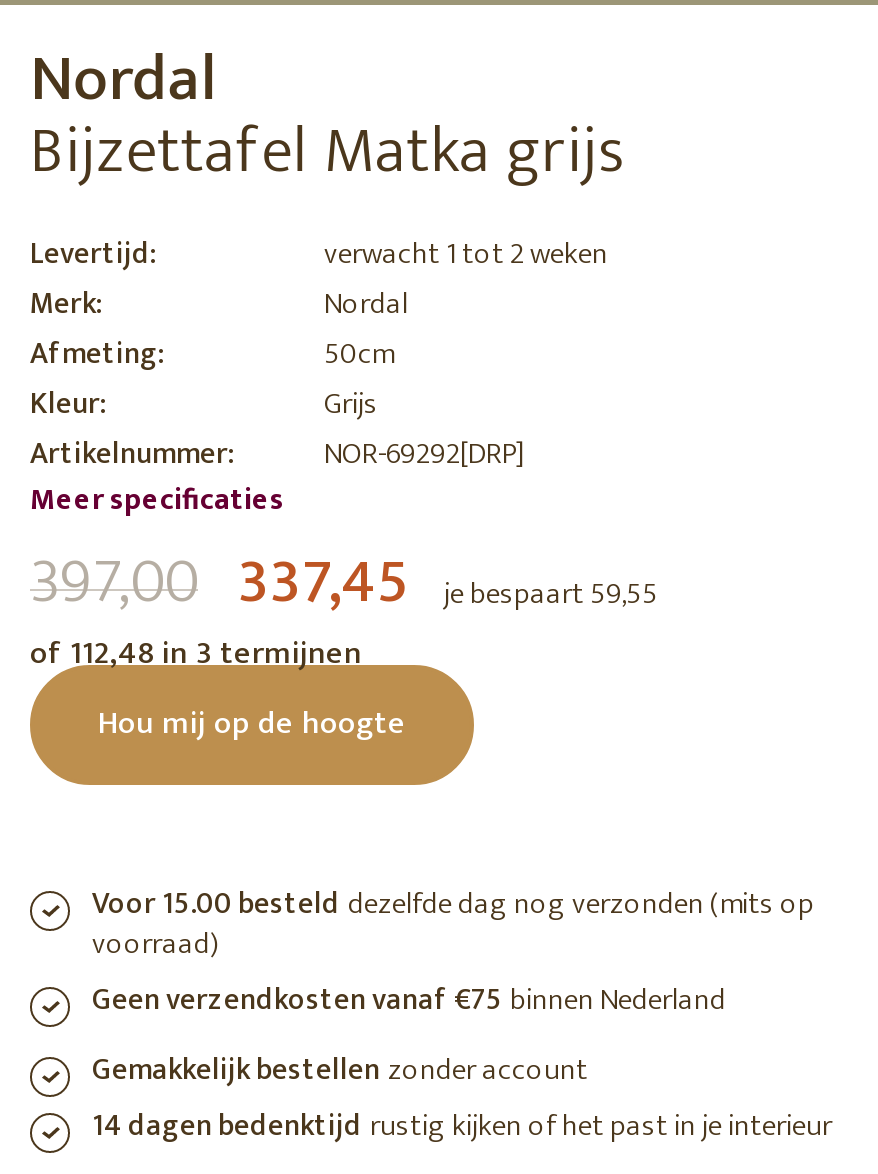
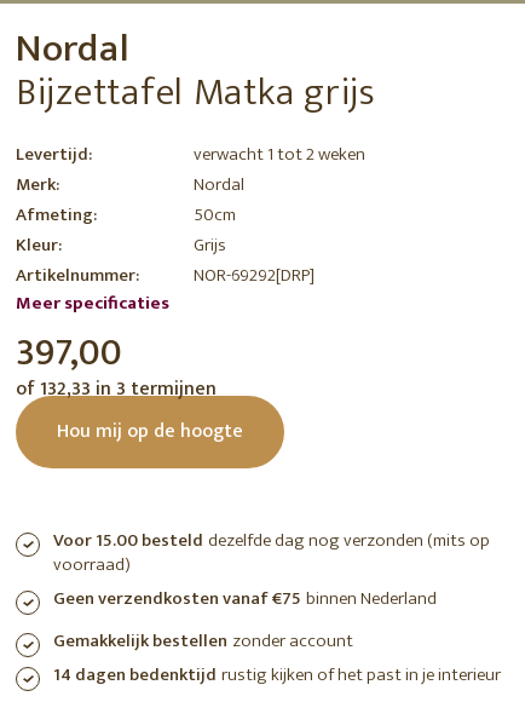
- 397,00 337,45
- je bespaart 59,55
- of 112,48 in 3 termijnen
+ 397,00
+ of 132,33 in 3 termijnen
